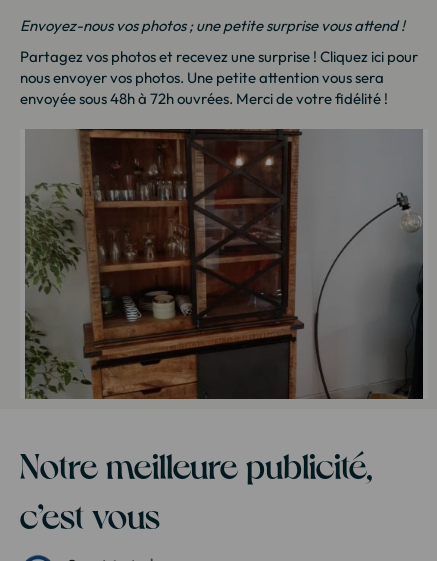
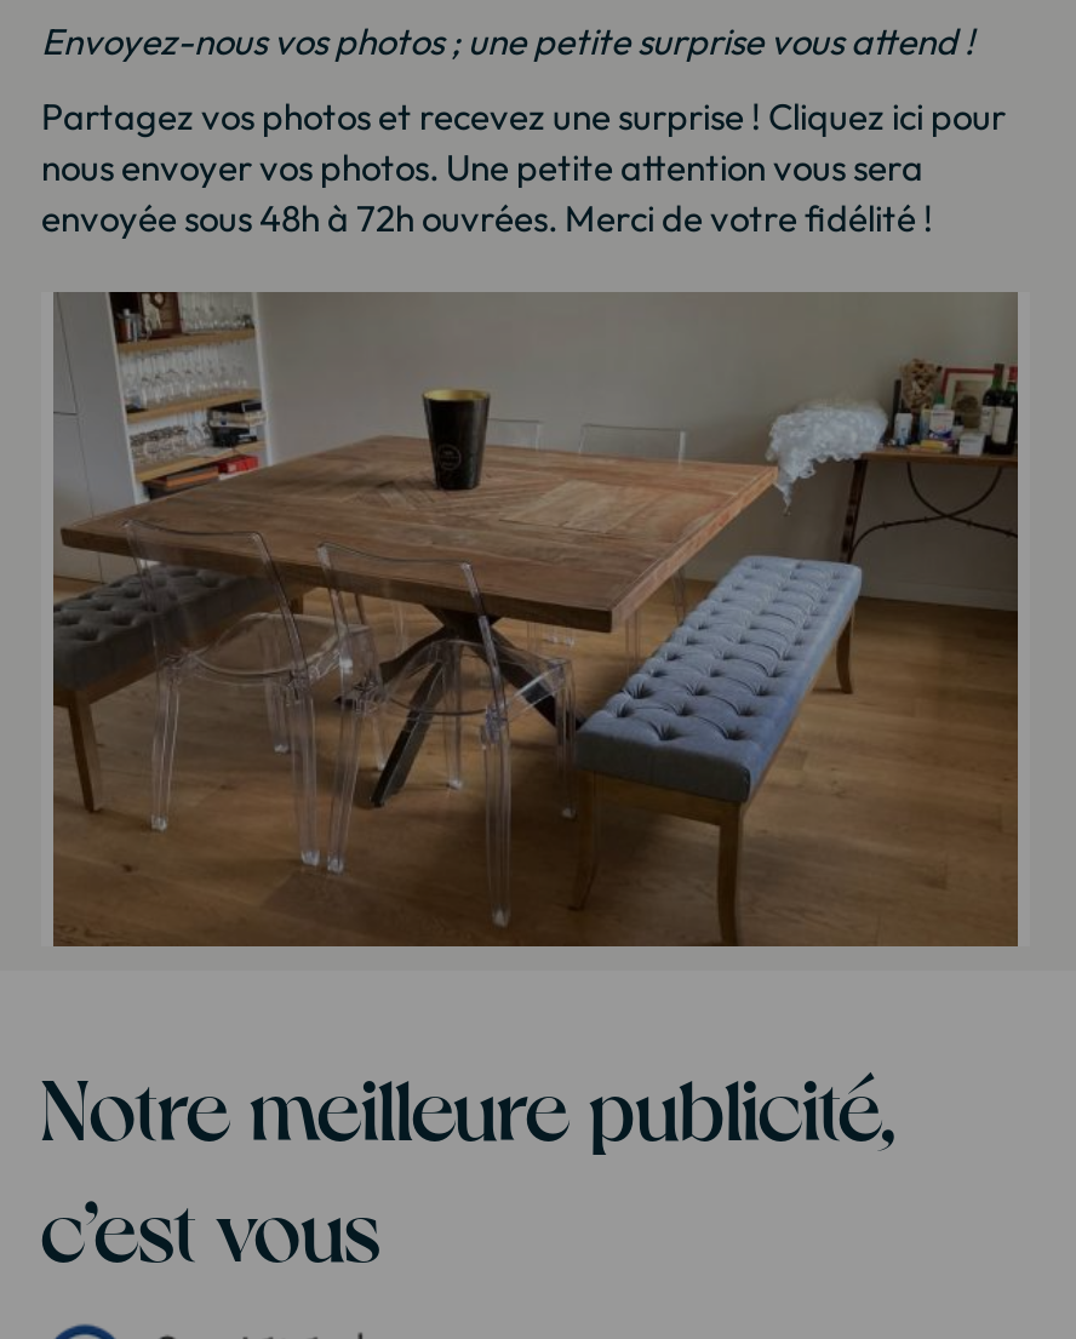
- [image]
+ [image]
